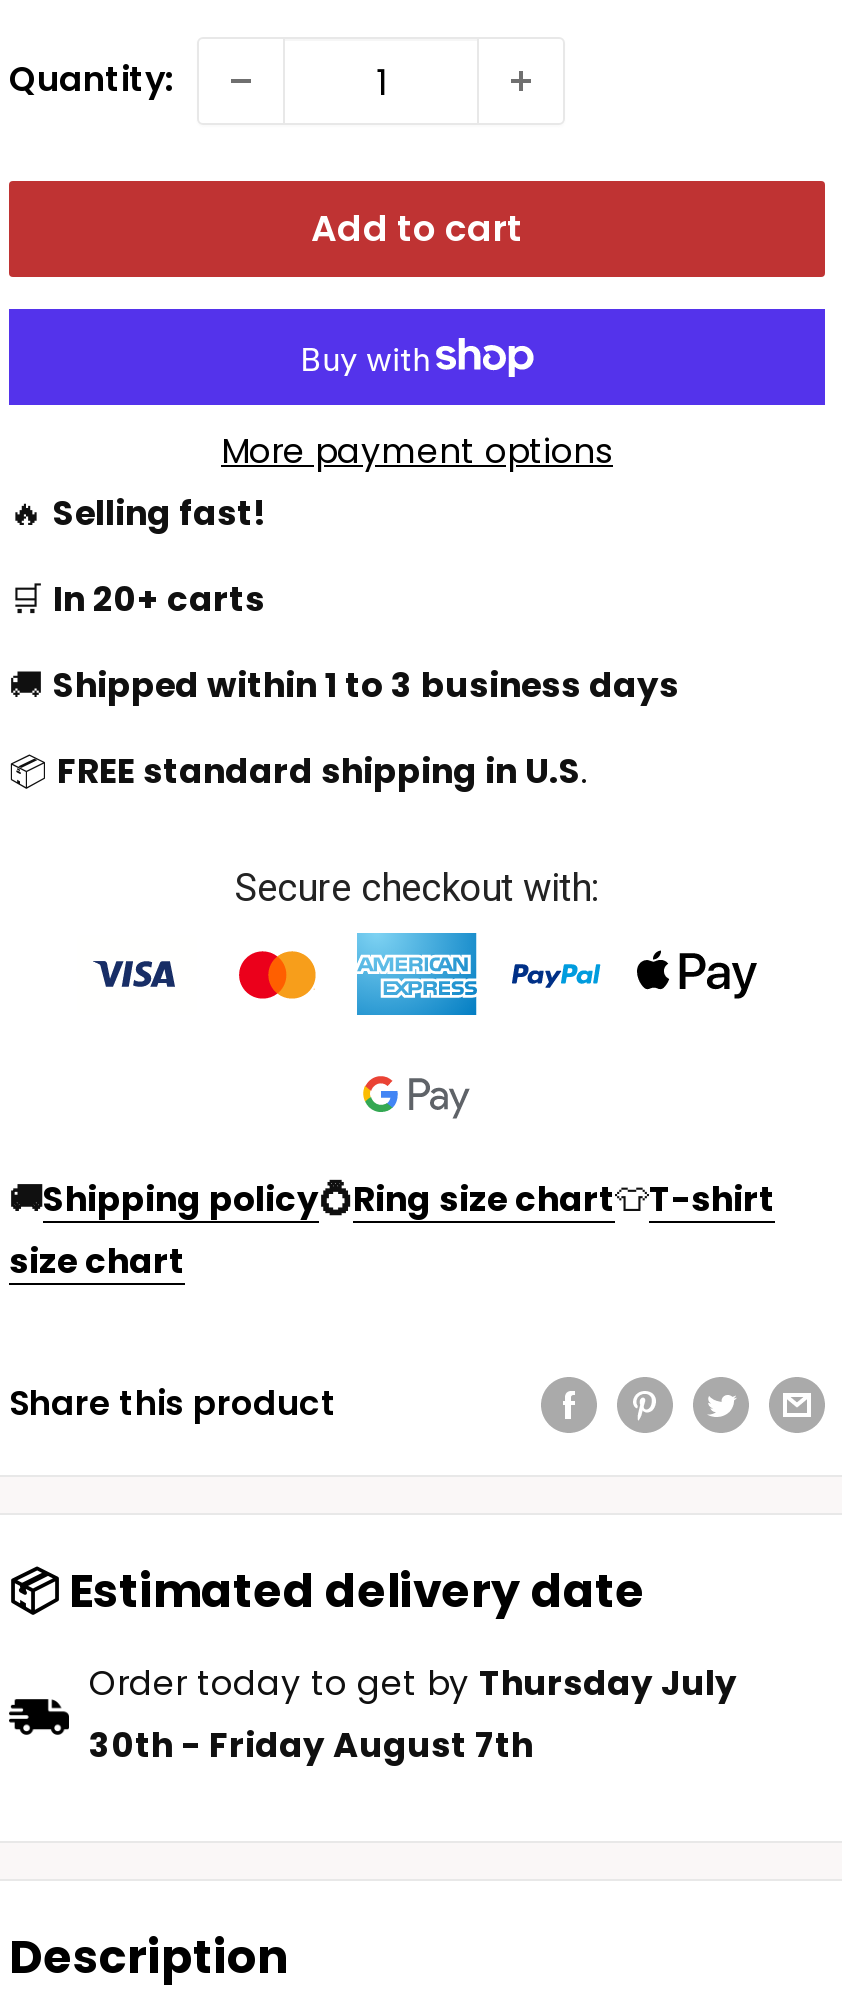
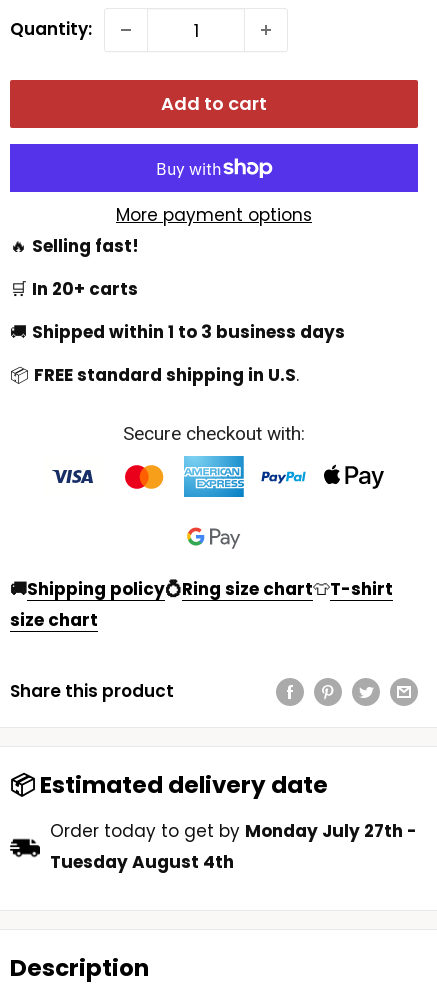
- Order today to get by Thursday July
- 30th - Friday August 7th
+ Order today to get by Monday July 27th -
+ Tuesday August 4th
